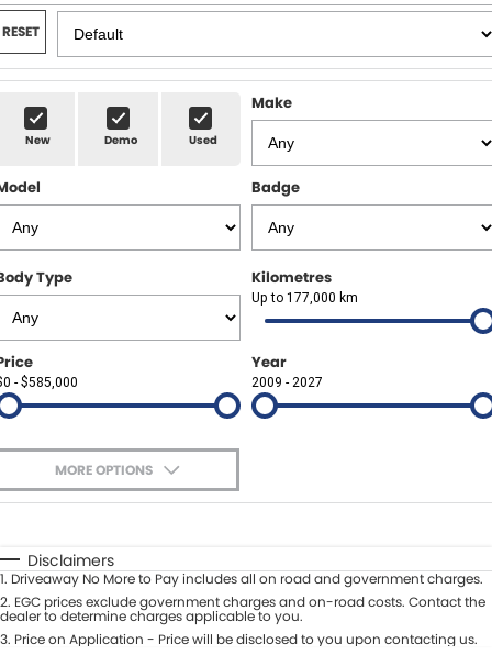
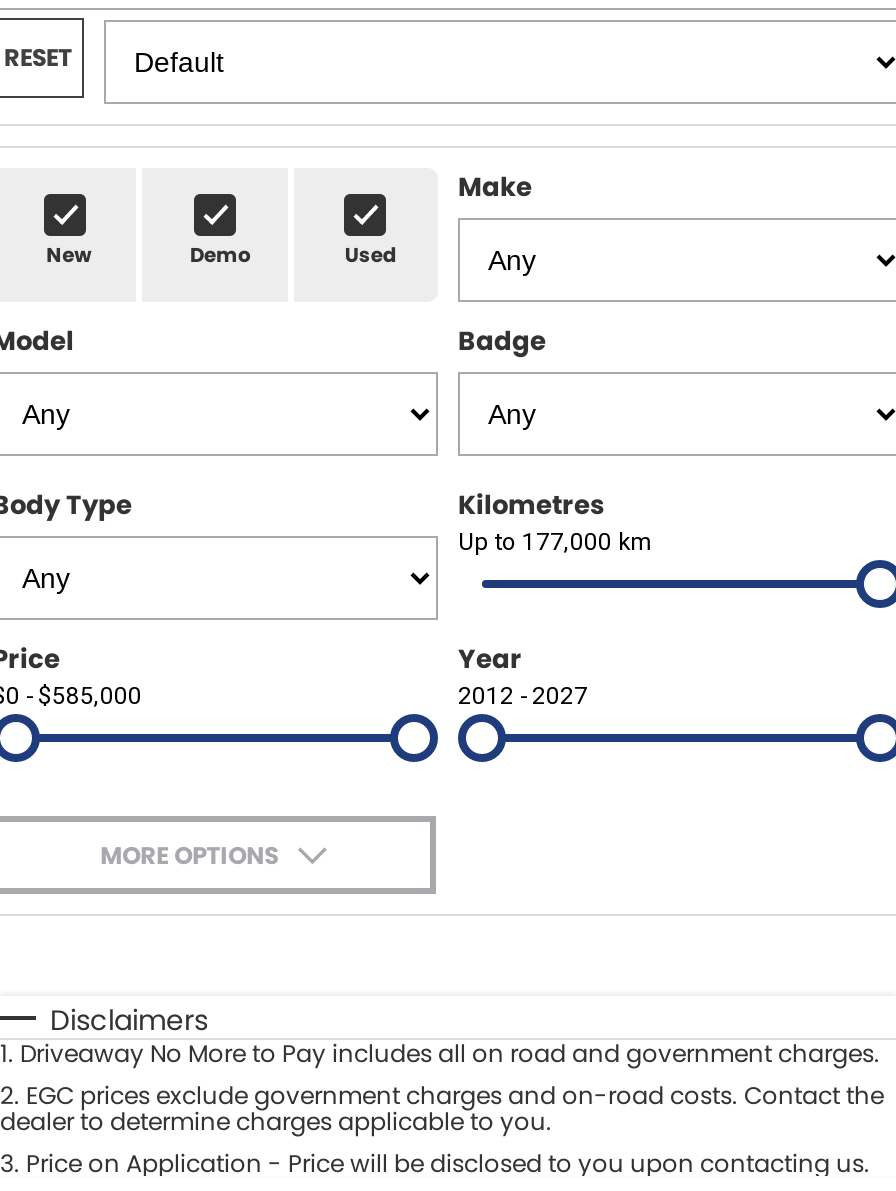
- 2009 - 2027
+ 2012 - 2027
